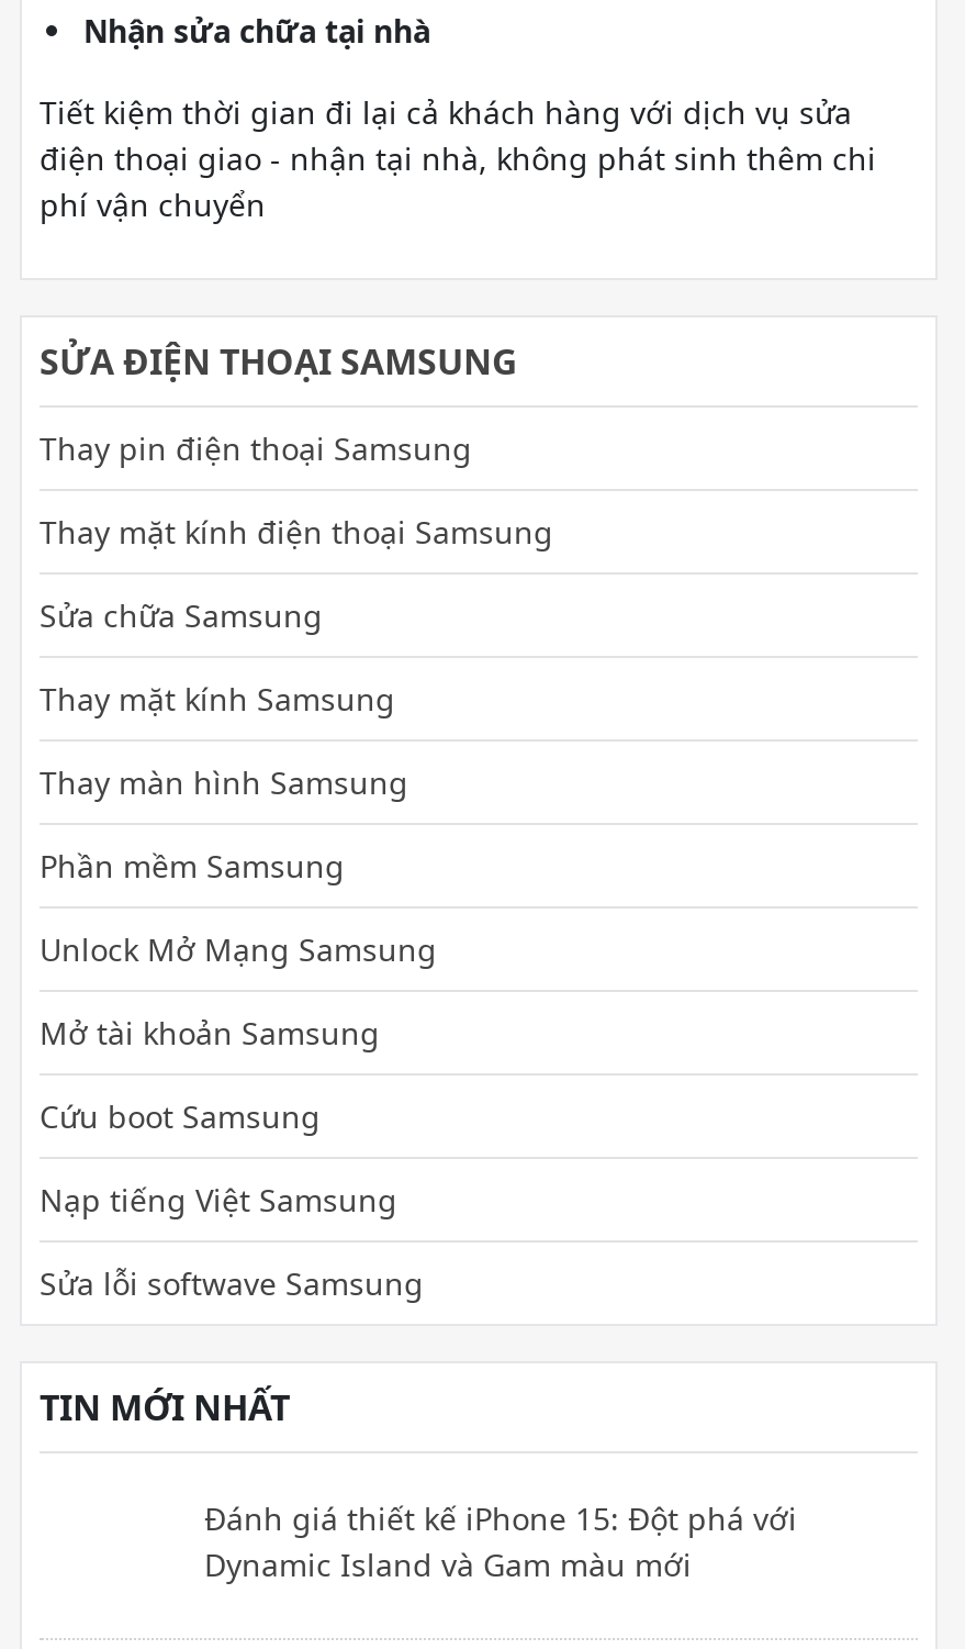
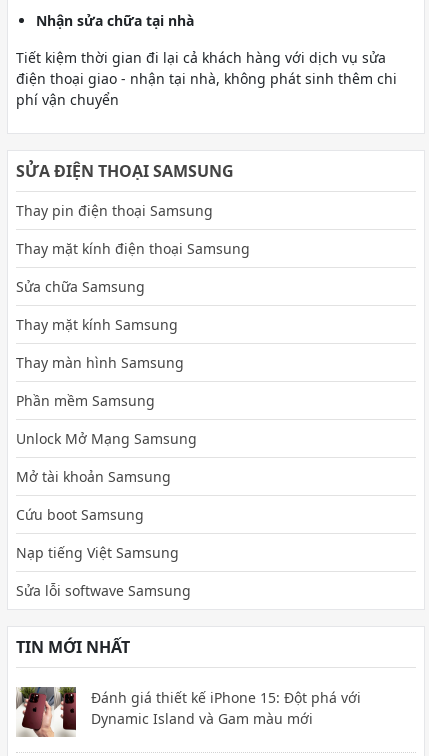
+ [image]
